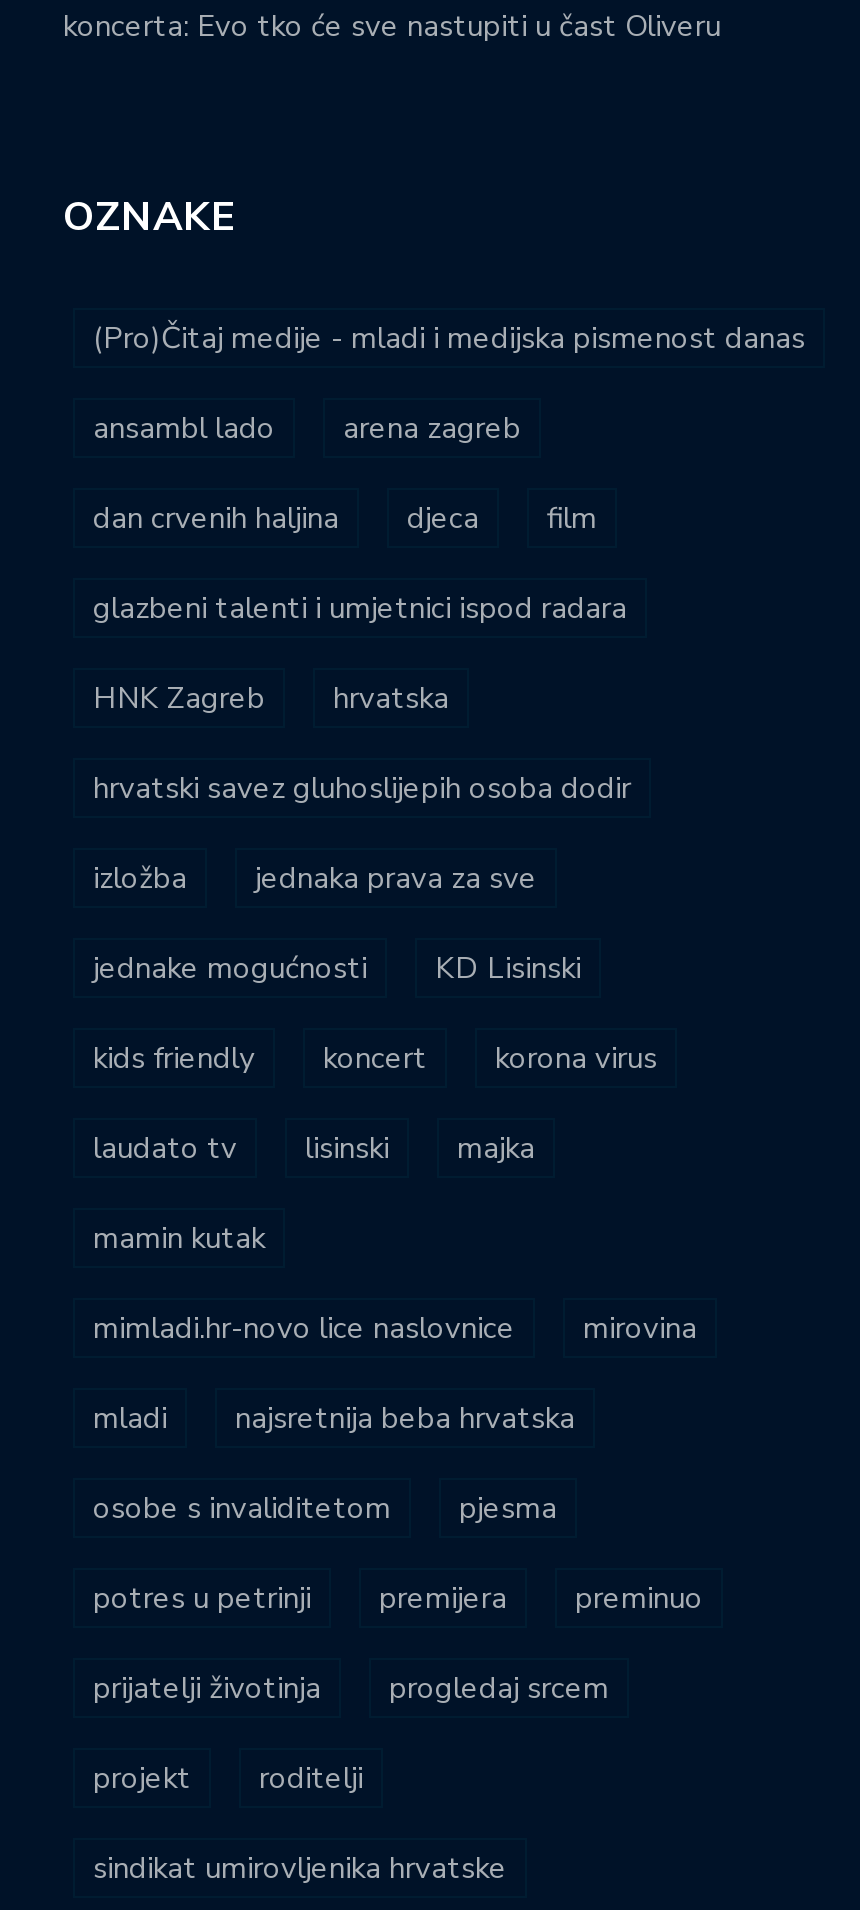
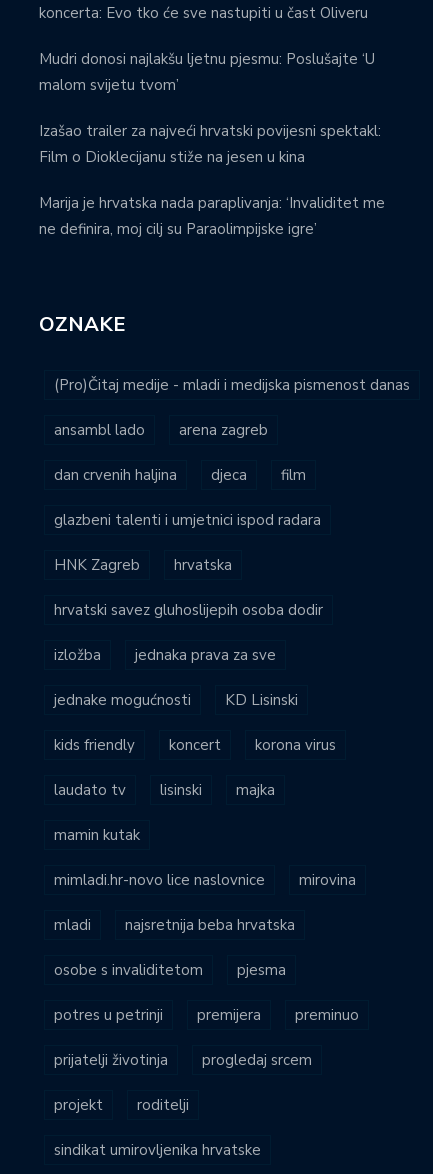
+ Mudri donosi najlakšu ljetnu pjesmu: Poslušajte ‘U
+ malom svijetu tvom’
+ Izašao trailer za najveći hrvatski povijesni spektakl:
+ Film o Dioklecijanu stiže na jesen u kina
+ Marija je hrvatska nada paraplivanja: ‘Invaliditet me
+ ne definira, moj cilj su Paraolimpijske igre’
